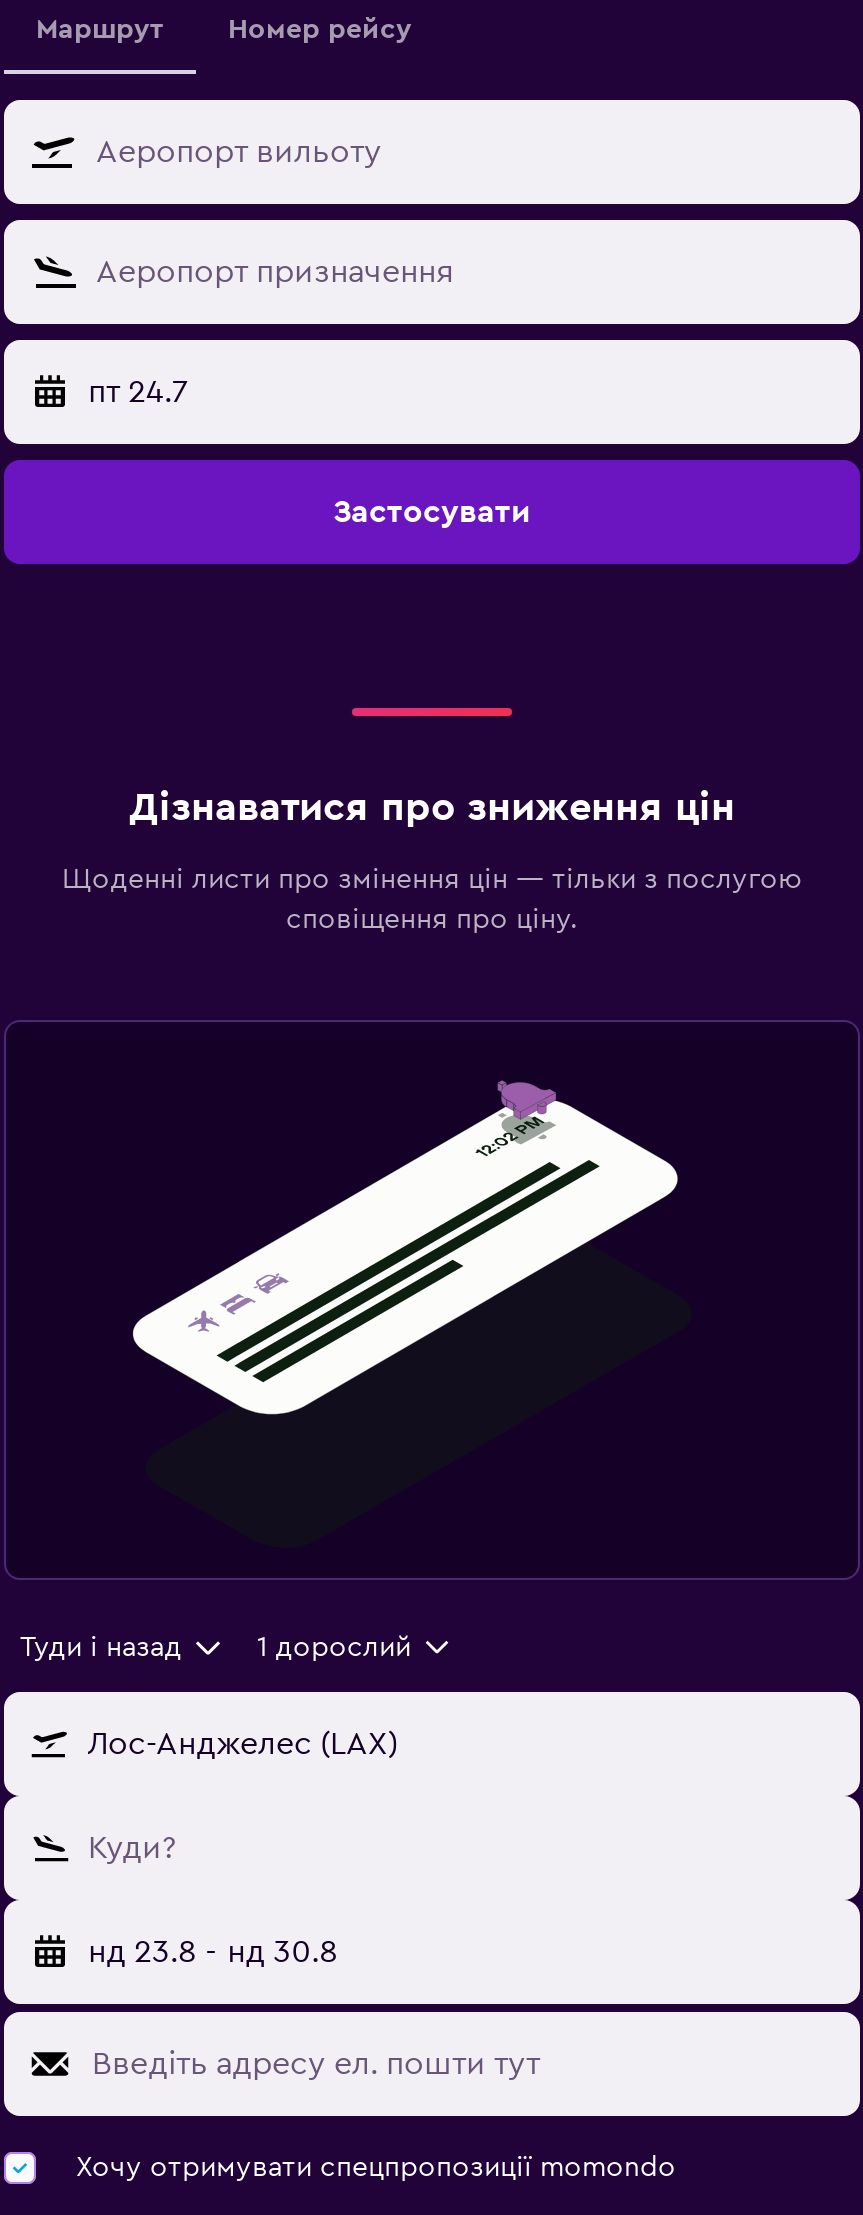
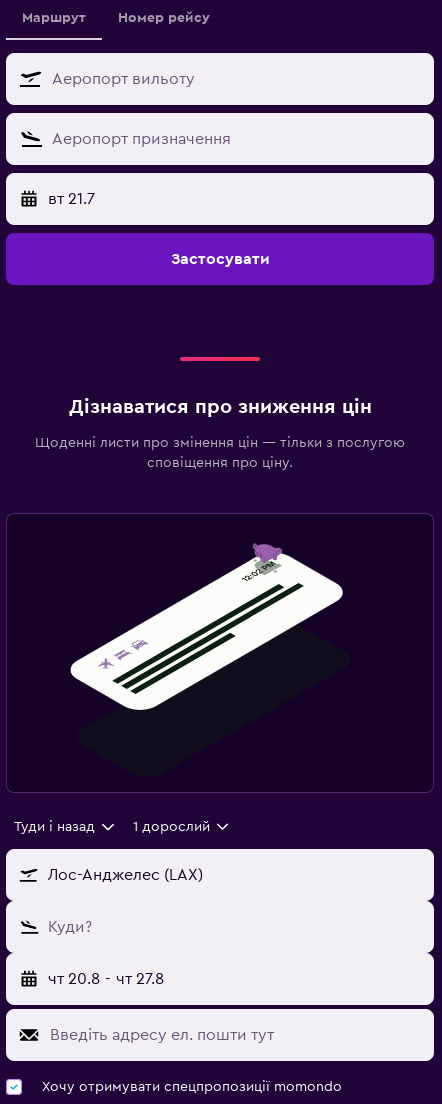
- пт 24.7
+ вт 21.7

- нд 23.8 - нд 30.8
+ чт 20.8 - чт 27.8
